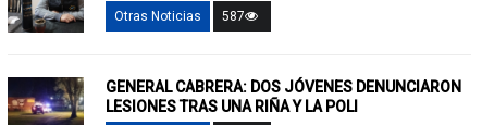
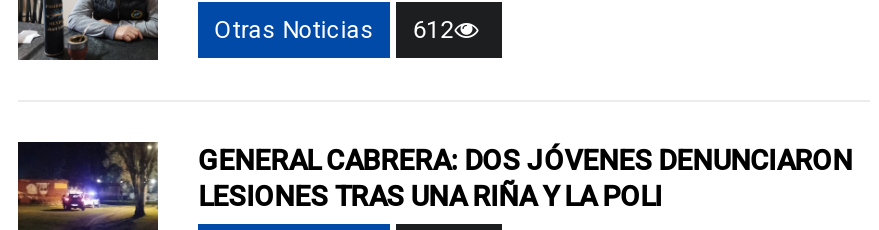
- Otras Noticias 587
+ Otras Noticias 612
